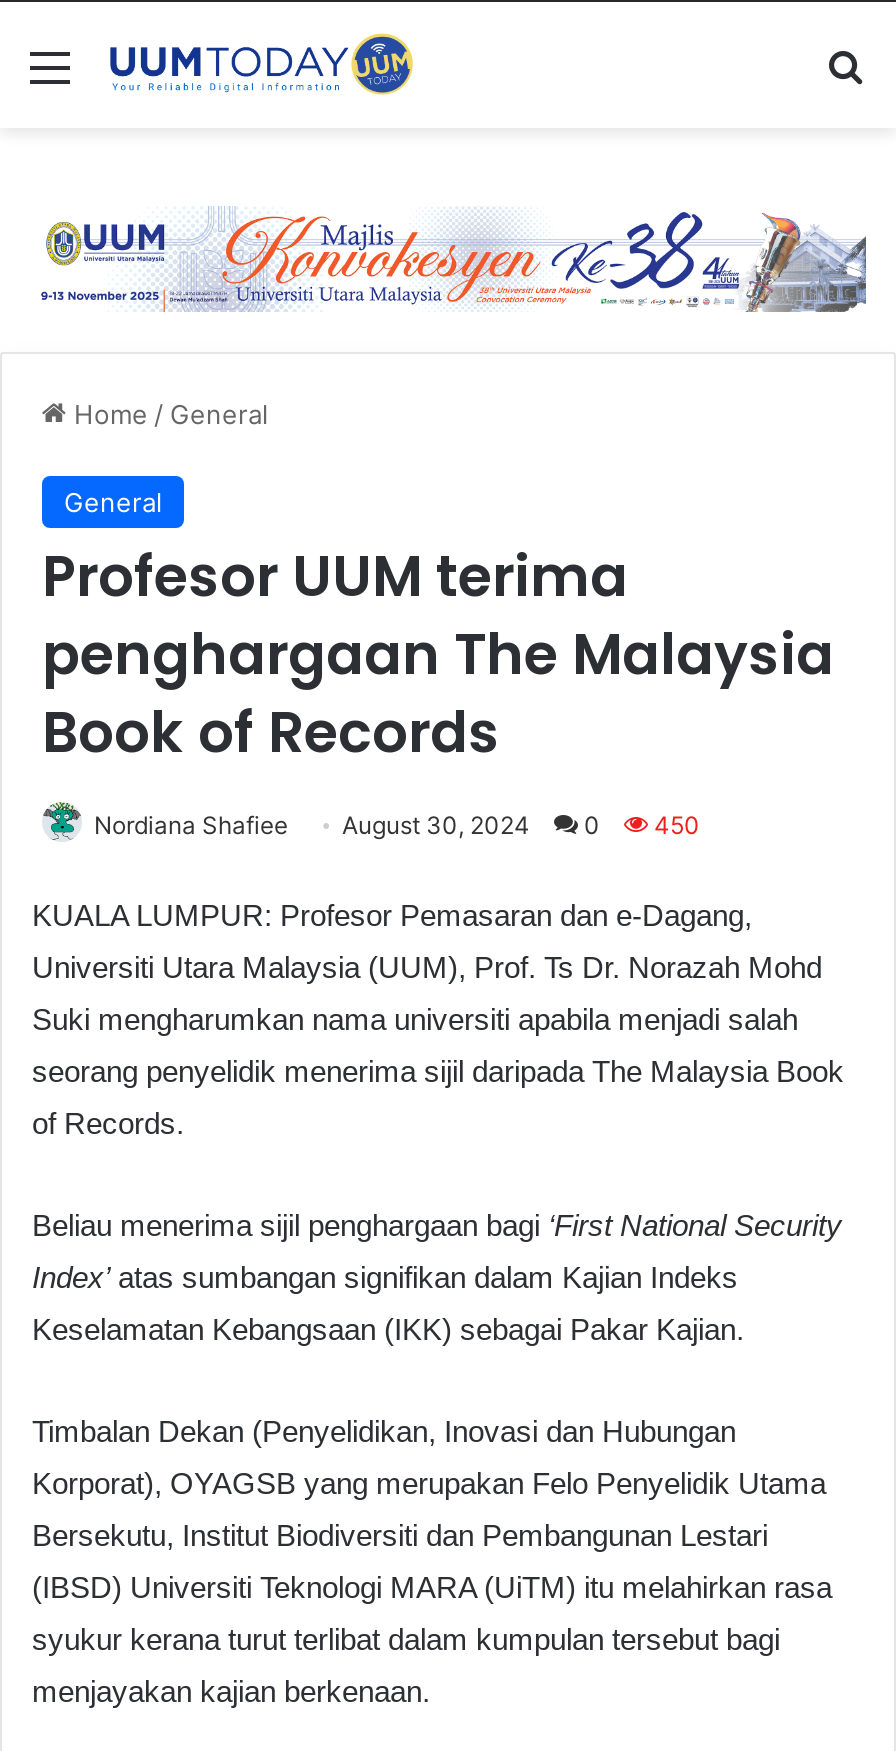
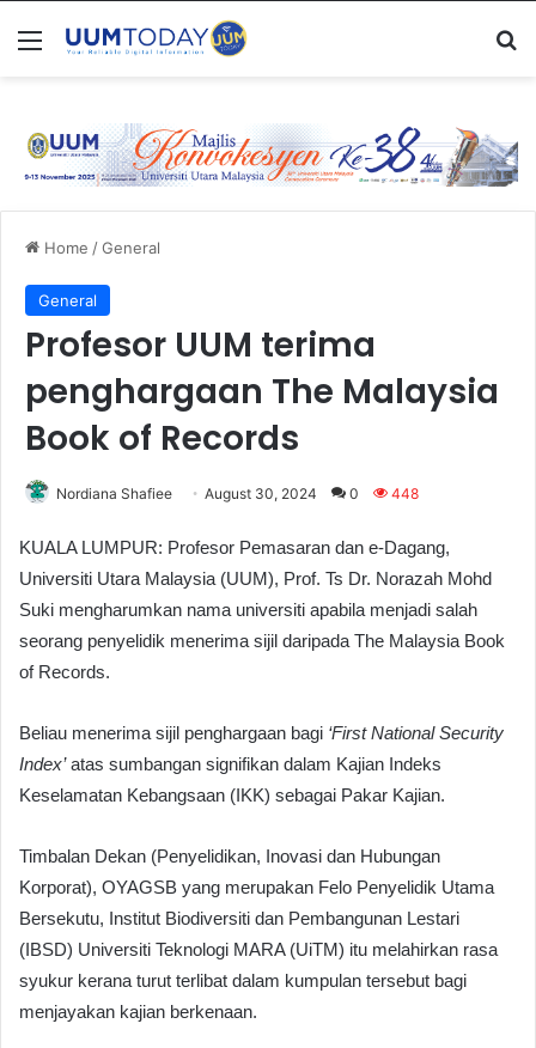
- Nordiana Shafiee August 30, 2024 0 450
+ Nordiana Shafiee August 30, 2024 0 448
